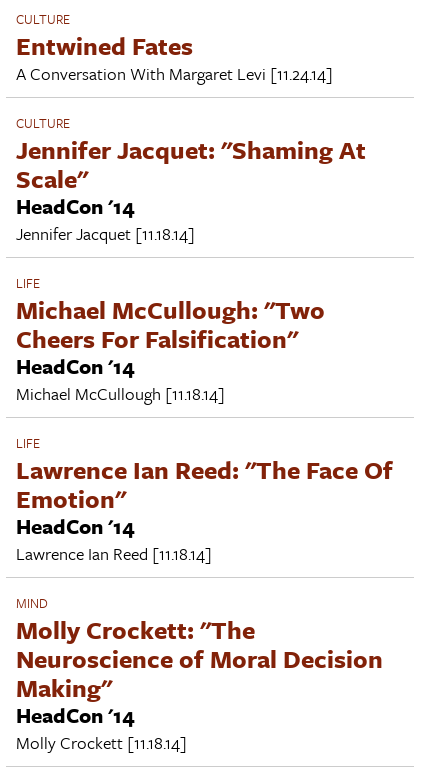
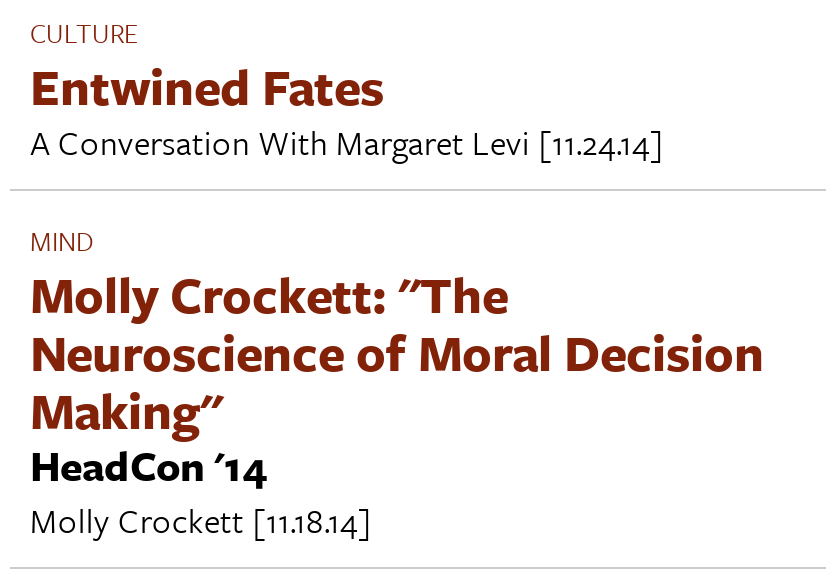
- CULTURE
- Jennifer Jacquet: "Shaming At
- Scale"
- HeadCon '14
- Jennifer Jacquet [11.18.14]
- LIFE
- Michael McCullough: "Two
- Cheers For Falsification"
- HeadCon '14
- Michael McCullough [11.18.14]
- LIFE
- Lawrence Ian Reed: "The Face Of
- Emotion"
- HeadCon '14
- Lawrence Ian Reed [11.18.14]
